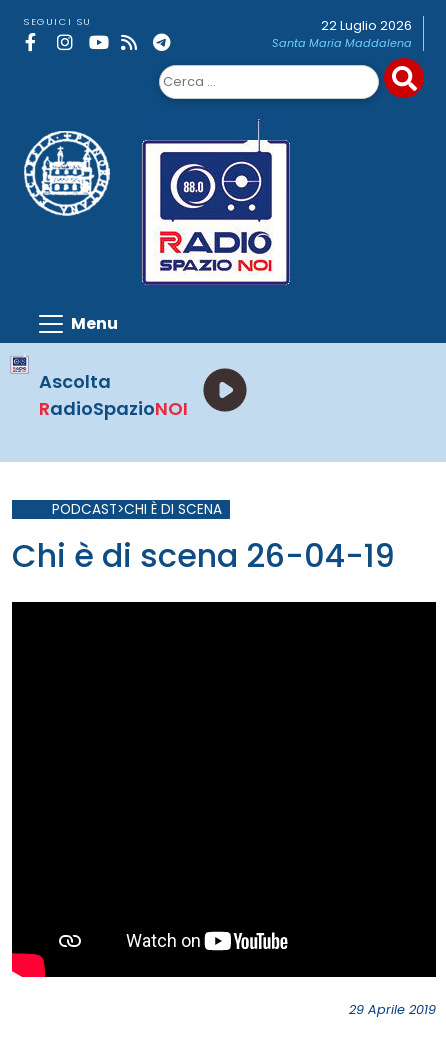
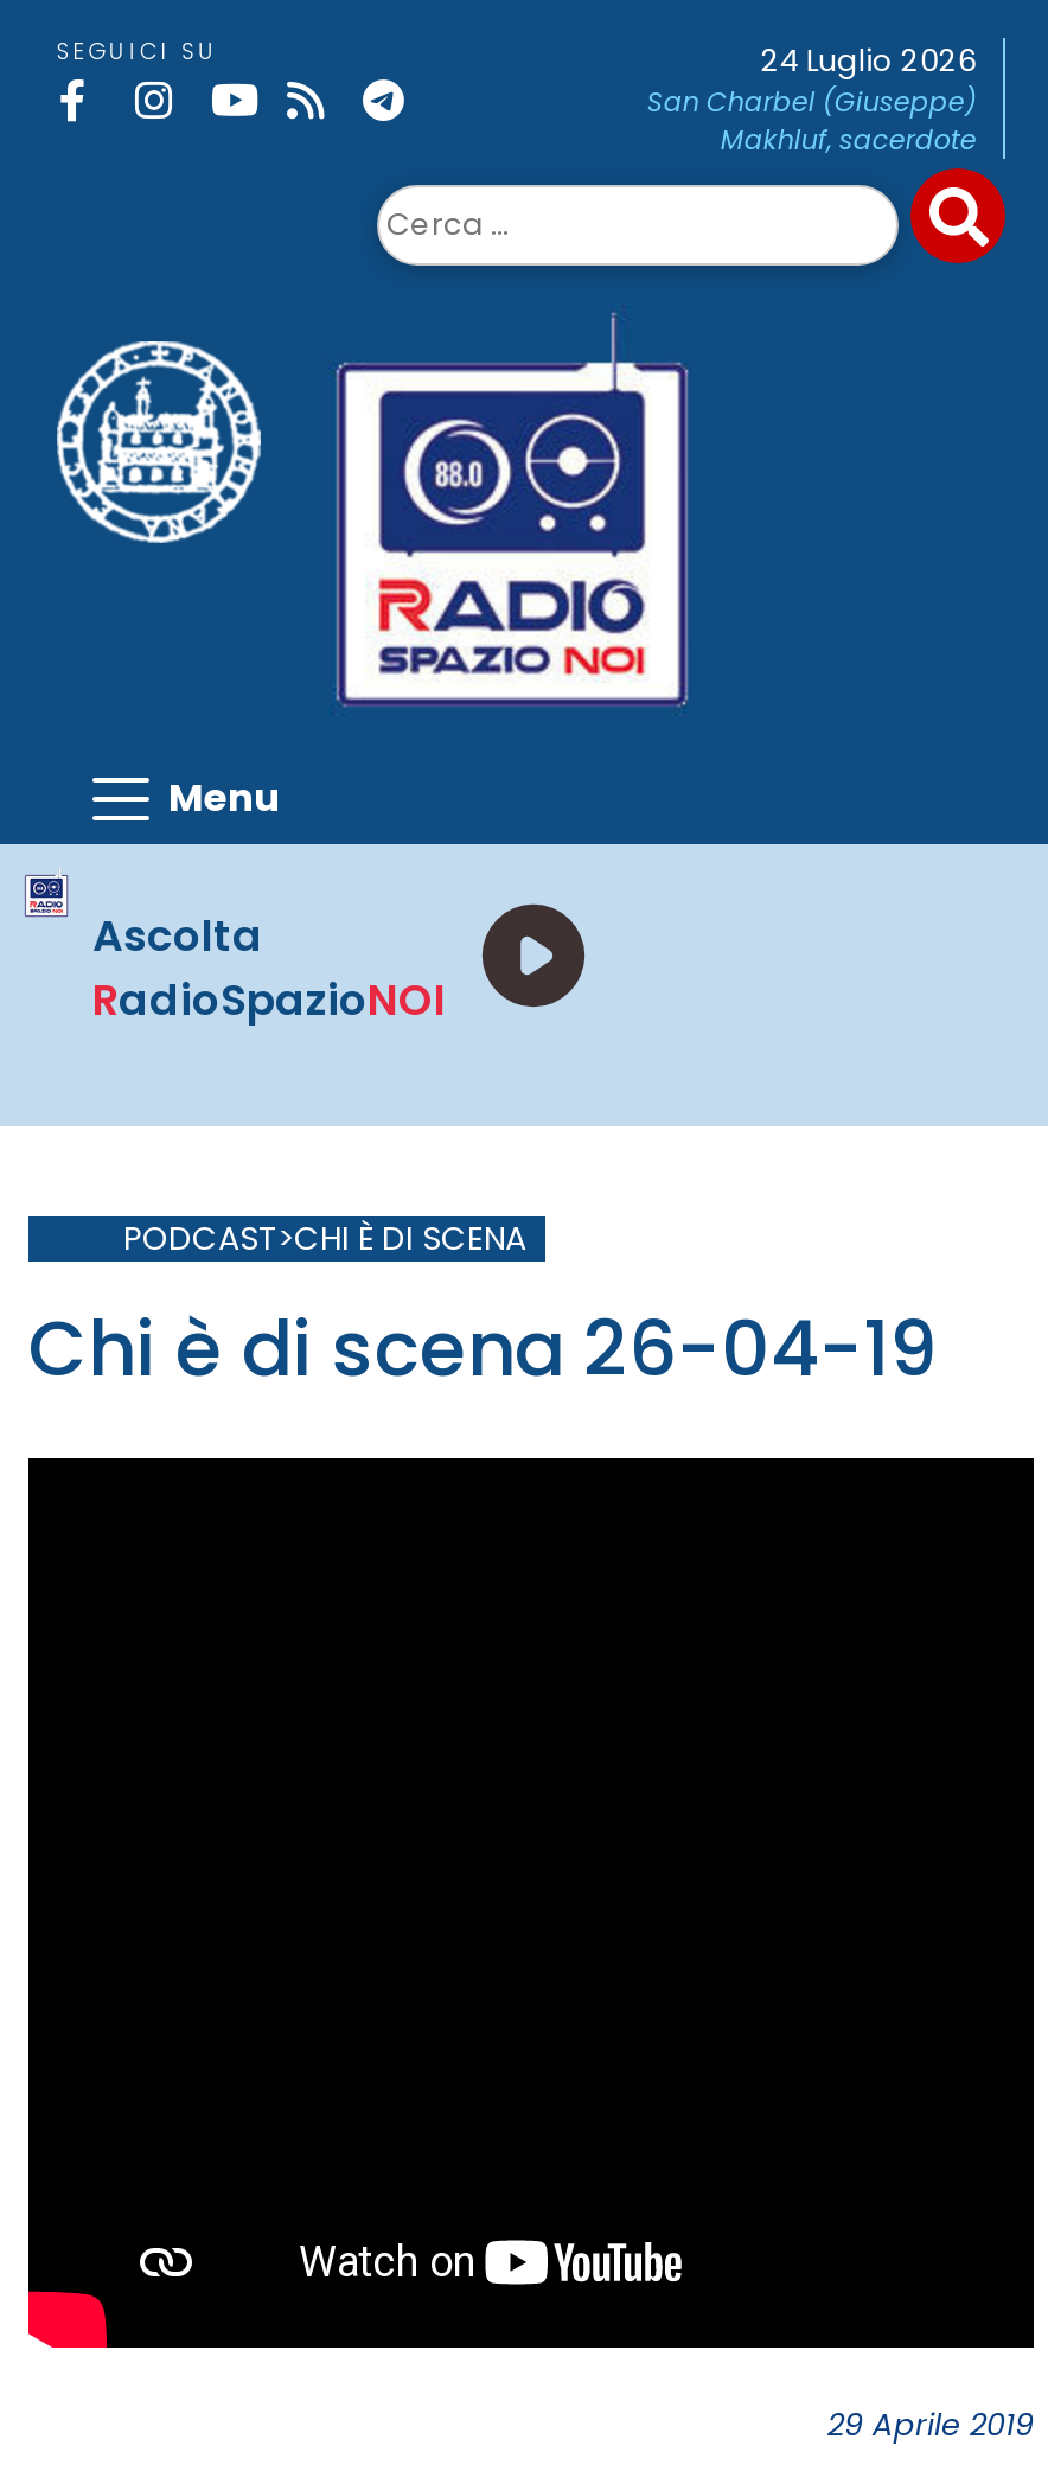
- 22 Luglio 2026
- Santa Maria Maddalena
+ 24 Luglio 2026
+ San Charbel (Giuseppe)
+ Makhluf, sacerdote
